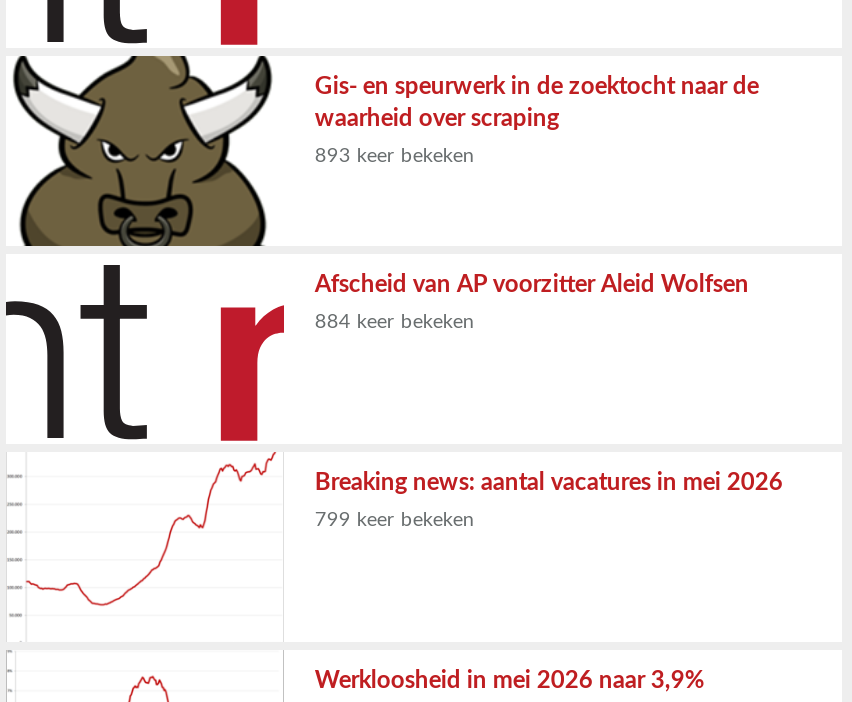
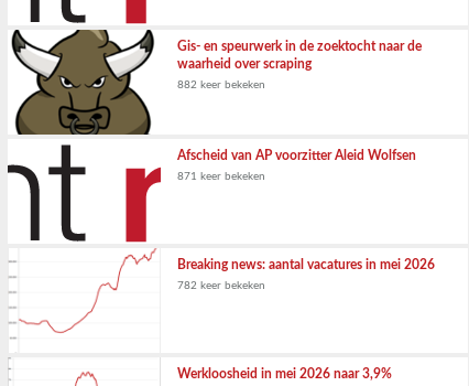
- 893 keer bekeken
+ 882 keer bekeken

- 884 keer bekeken
+ 871 keer bekeken

- 799 keer bekeken
+ 782 keer bekeken
